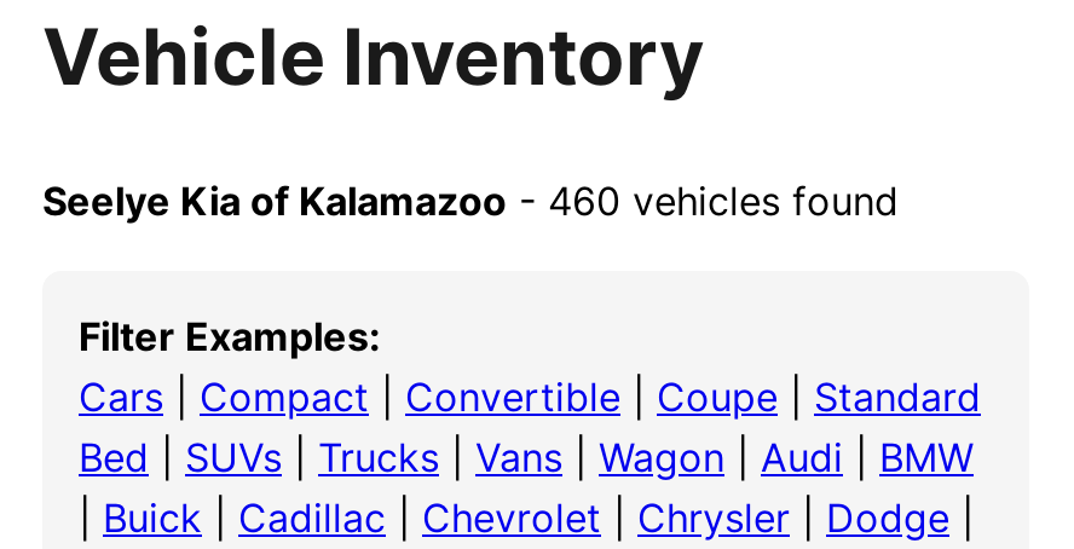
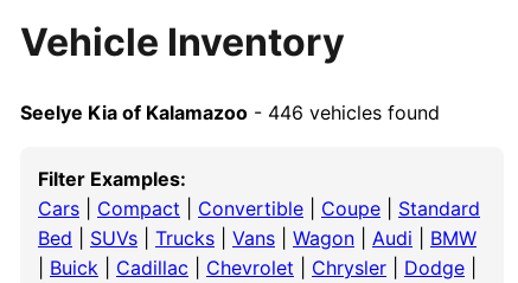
- Seelye Kia of Kalamazoo - 460 vehicles found
+ Seelye Kia of Kalamazoo - 446 vehicles found
